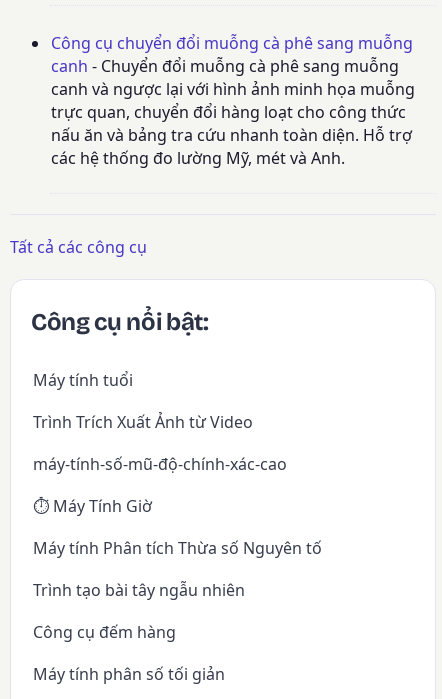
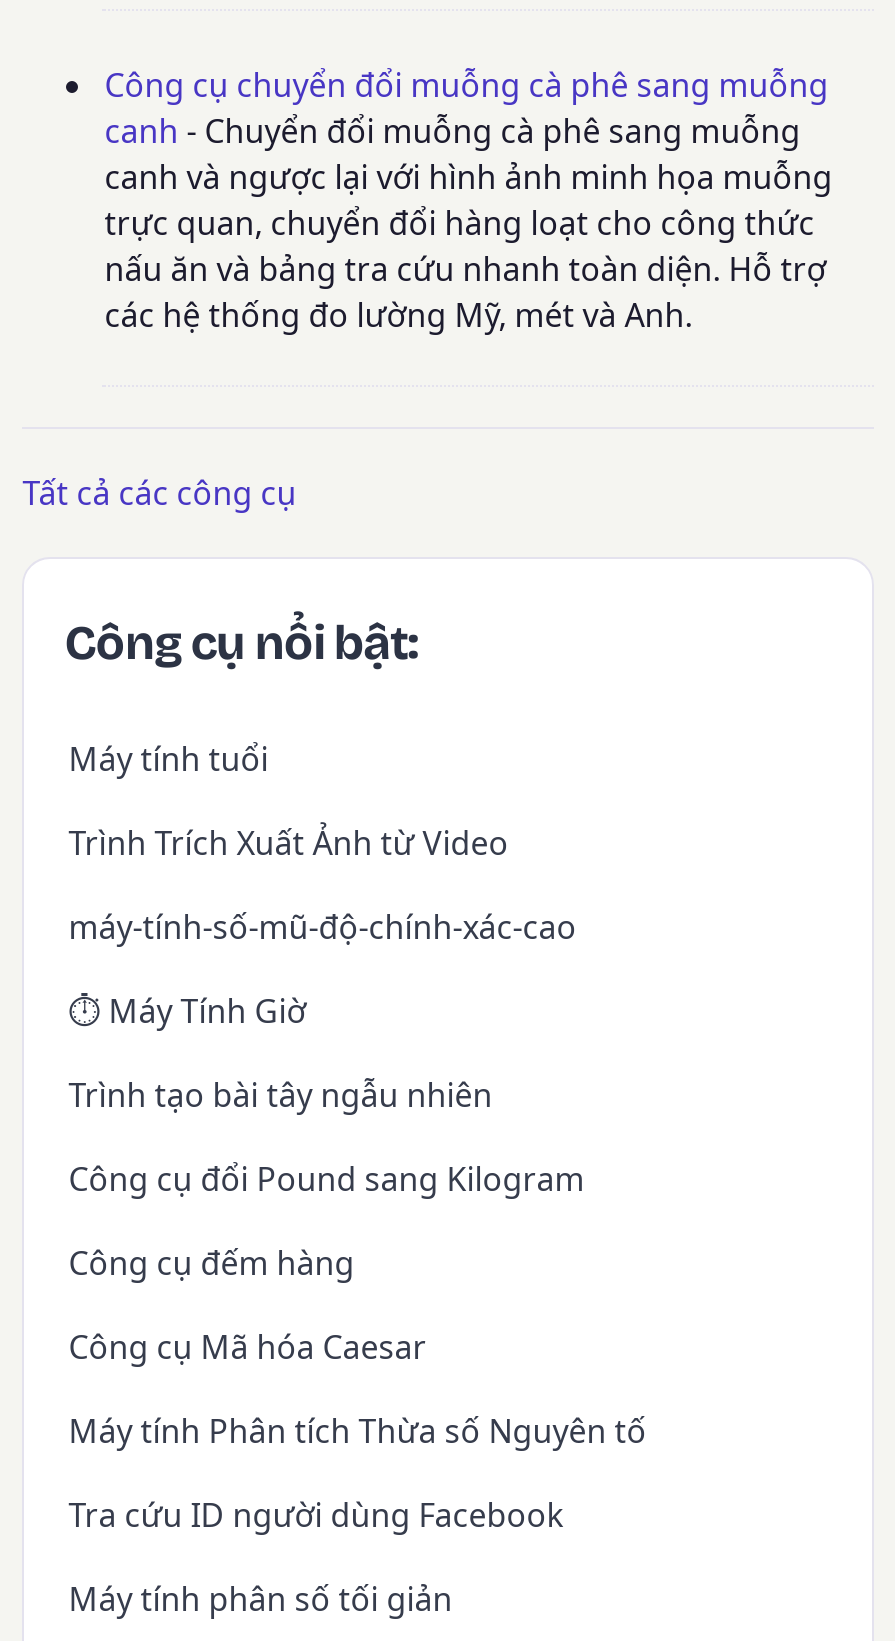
+ Công cụ đổi Pound sang Kilogram
+ Công cụ Mã hóa Caesar

moved down: Máy tính Phân tích Thừa số Nguyên tố

+ Tra cứu ID người dùng Facebook

moved up: Trình tạo bài tây ngẫu nhiên | Công cụ đếm hàng
